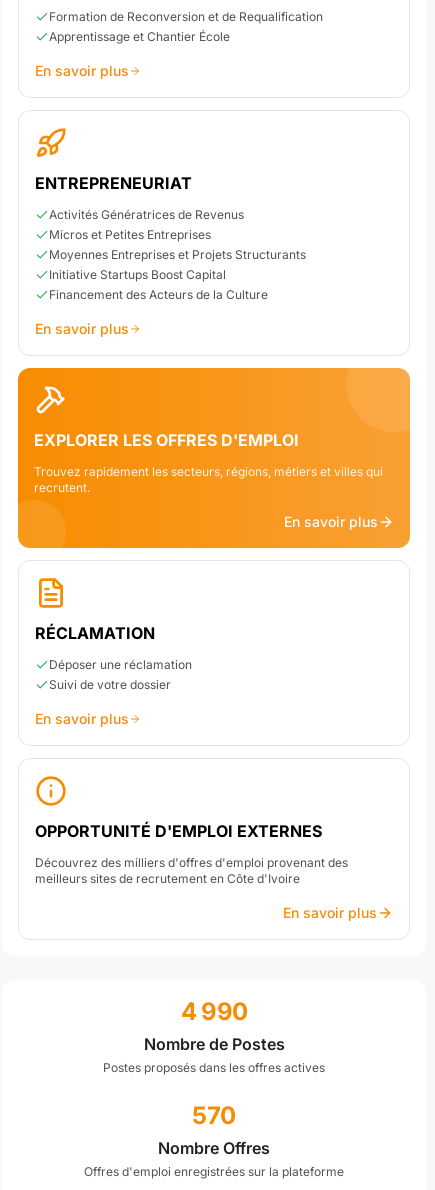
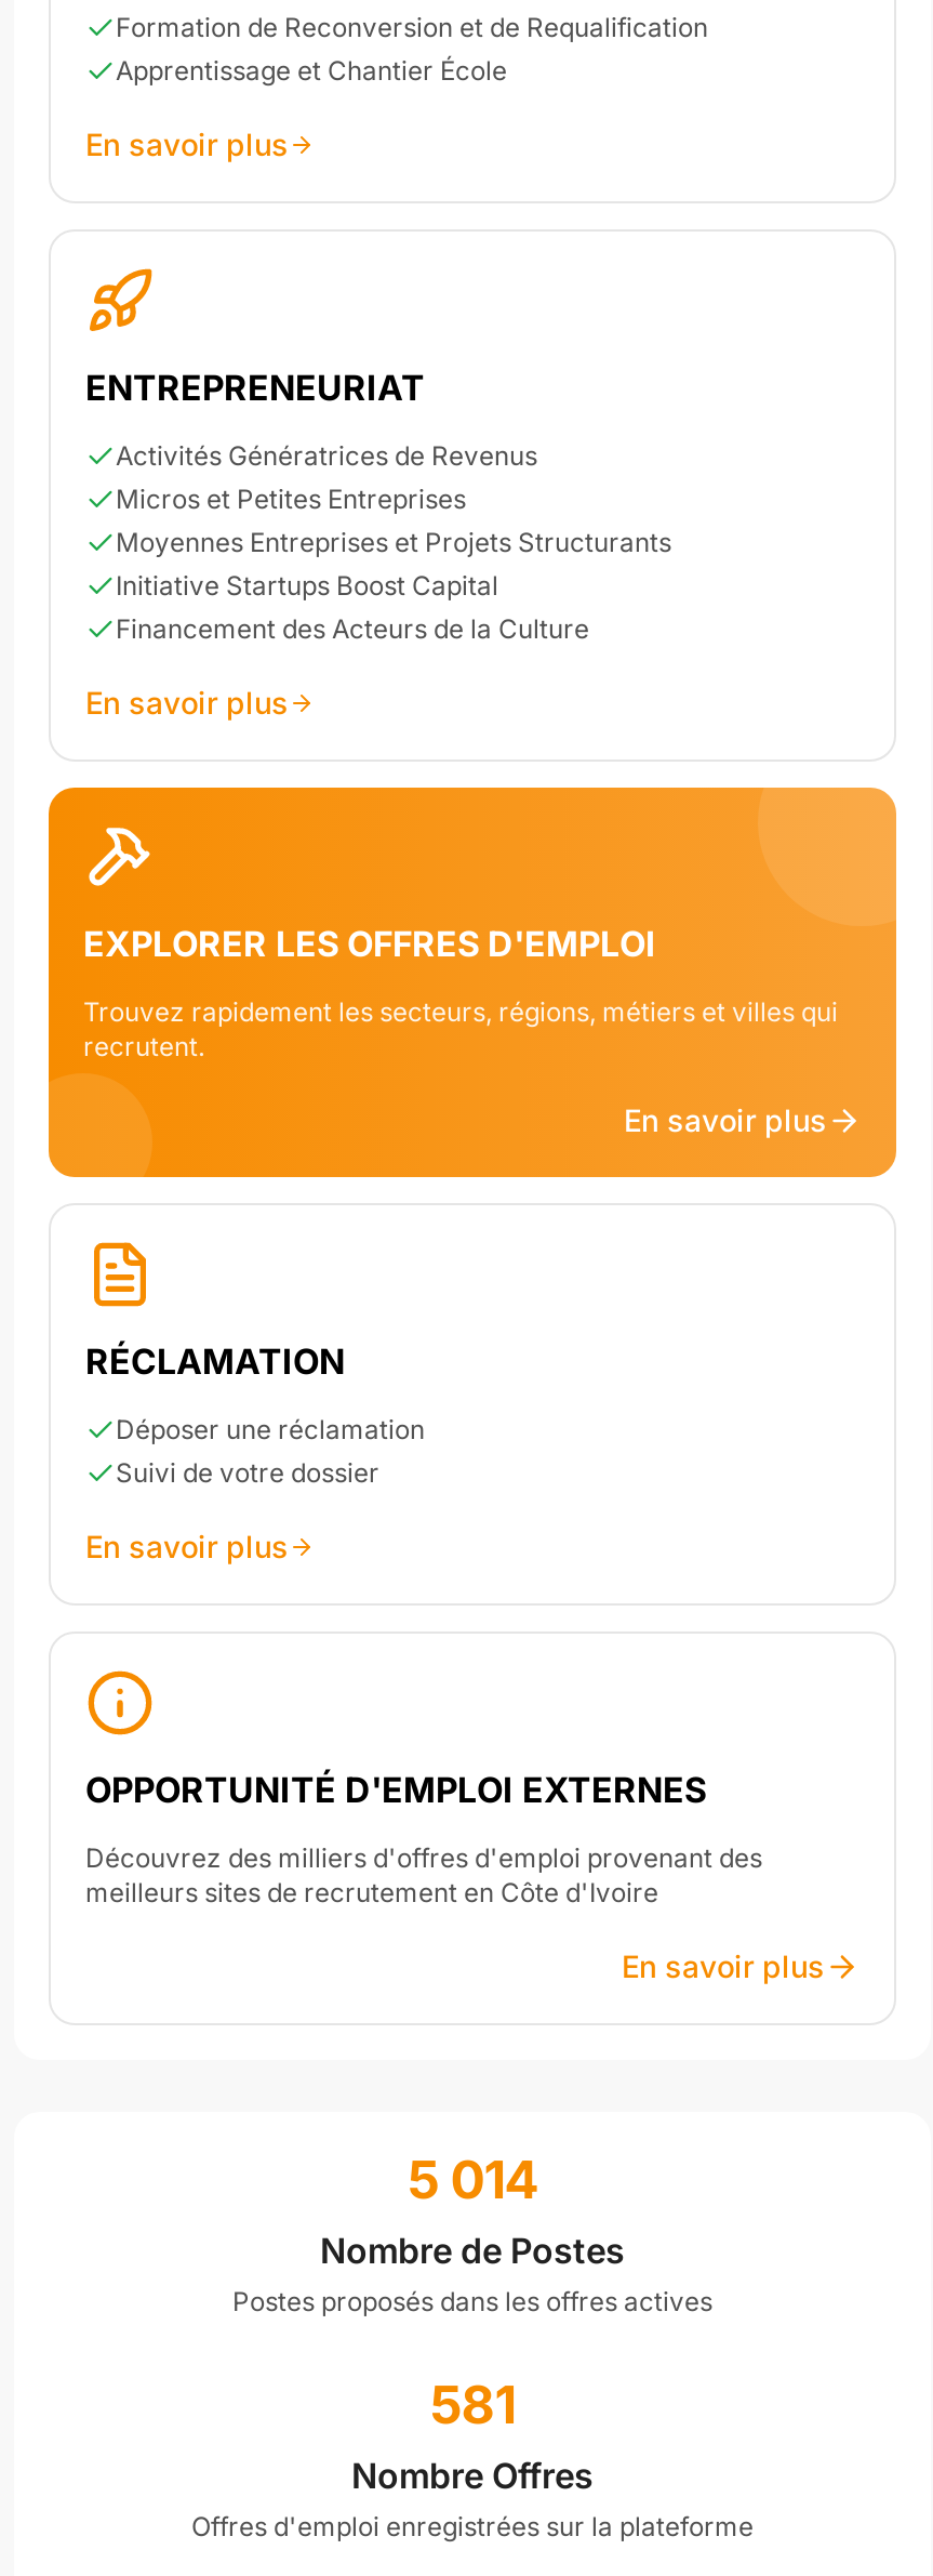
- 4 990
+ 5 014

- 570
+ 581
